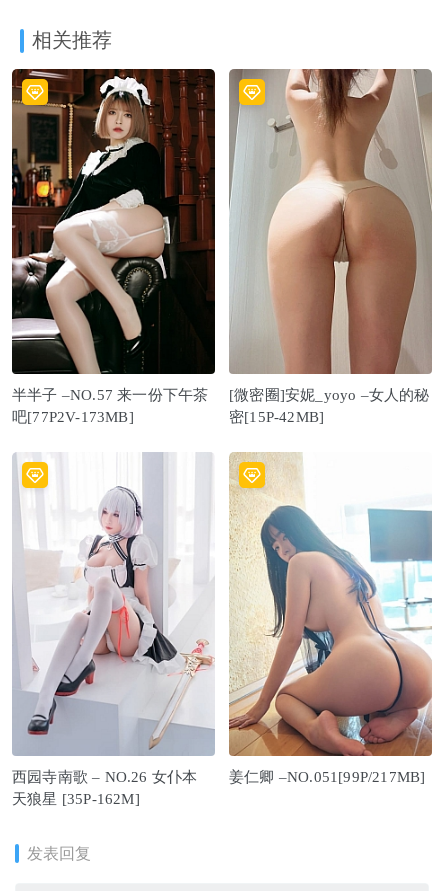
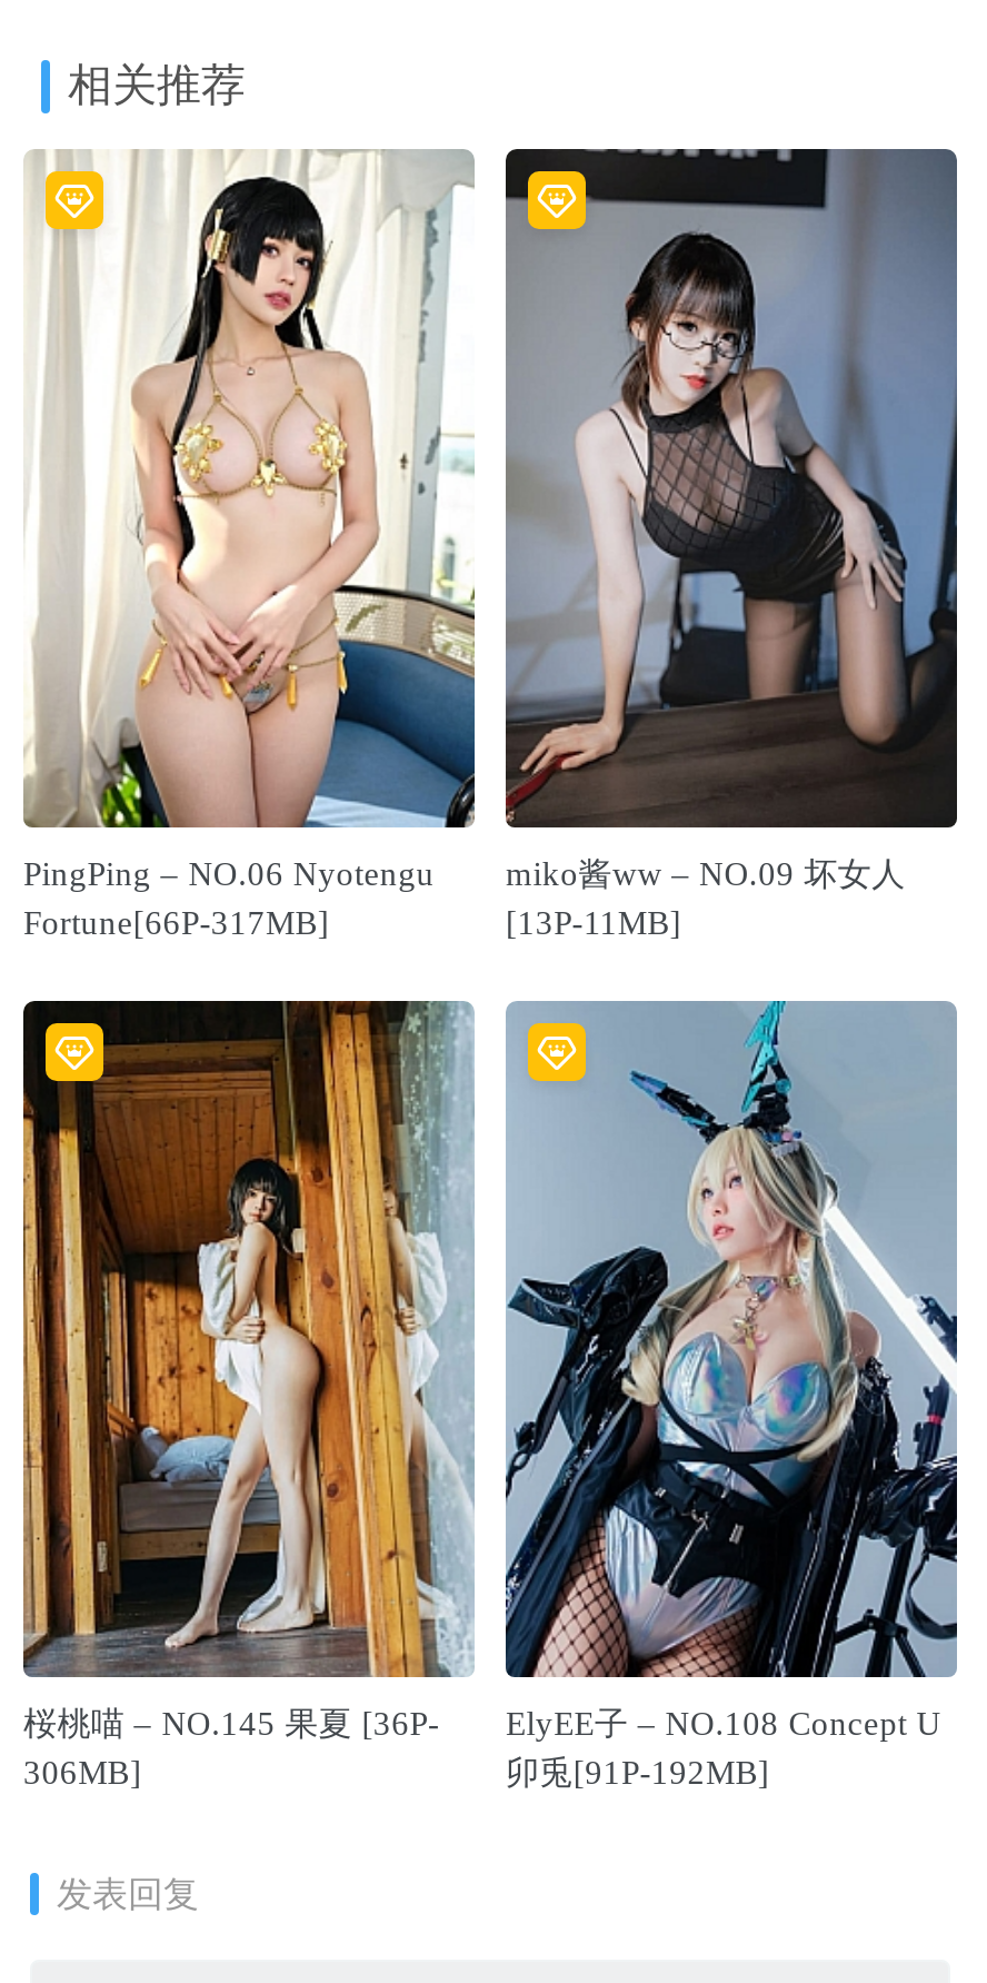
- [image]
- 半半子 –NO.57 来一份下午茶
- 吧[77P2V-173MB]
+ [image]
+ PingPing – NO.06 Nyotengu
+ Fortune[66P-317MB]

- [image]
- [微密圈]安妮_yoyo –女人的秘
- 密[15P-42MB]
+ [image]
+ miko酱ww – NO.09 坏女人
+ [13P-11MB]

- [image]
- 西园寺南歌 – NO.26 女仆本
- 天狼星 [35P-162M]
+ [image]
+ 桜桃喵 – NO.145 果夏 [36P-
+ 306MB]

- [image]
- 姜仁卿 –NO.051[99P/217MB]
+ [image]
+ ElyEE子 – NO.108 Concept U
+ 卯兎[91P-192MB]
